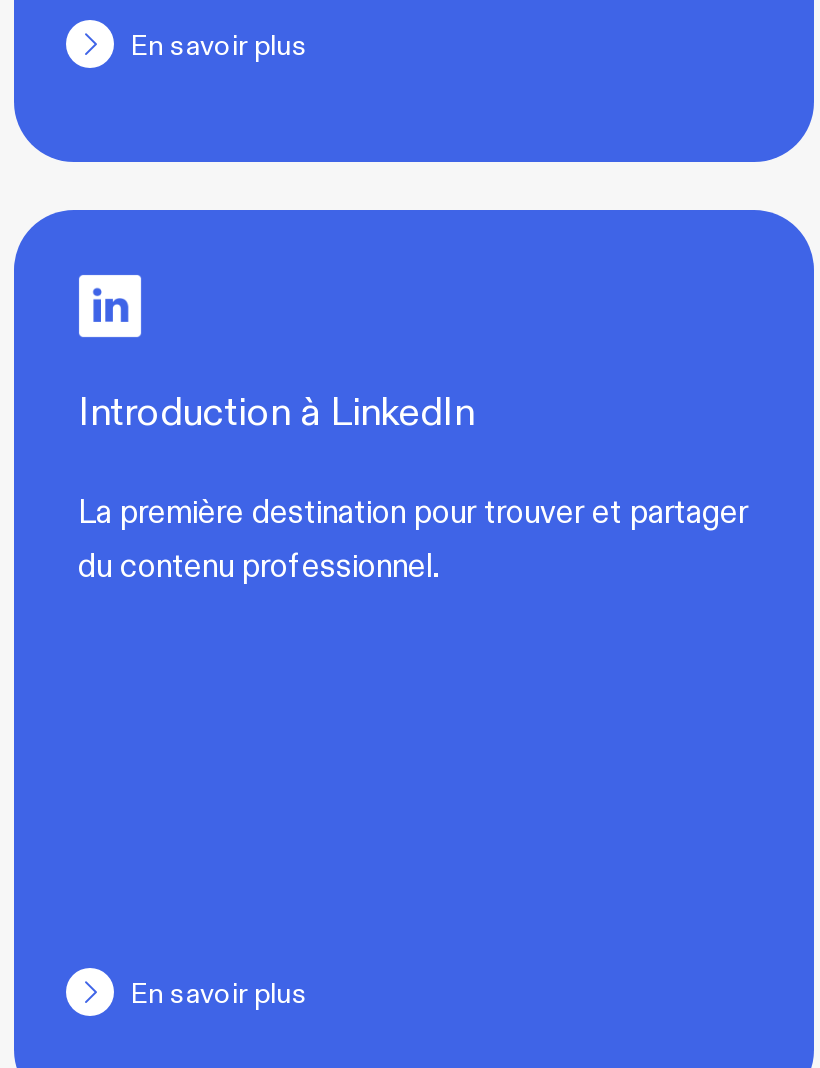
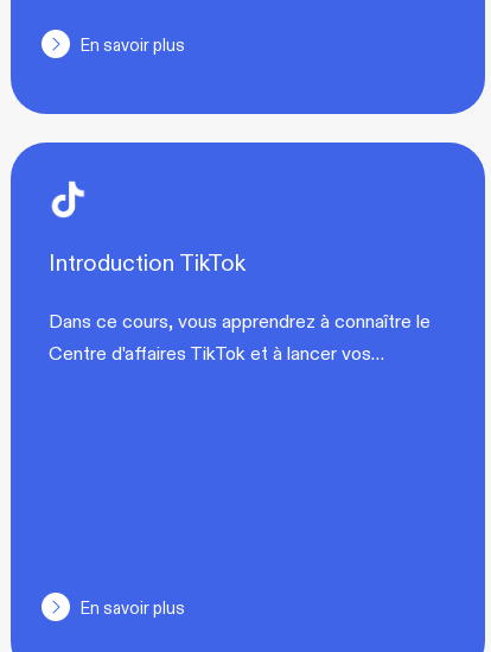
- [image]
- Introduction à LinkedIn
+ [image]
+ Introduction TikTok

- La première destination pour trouver et partager
- du contenu professionnel.
+ Dans ce cours, vous apprendrez à connaître le
+ Centre d'affaires TikTok et à lancer vos…
